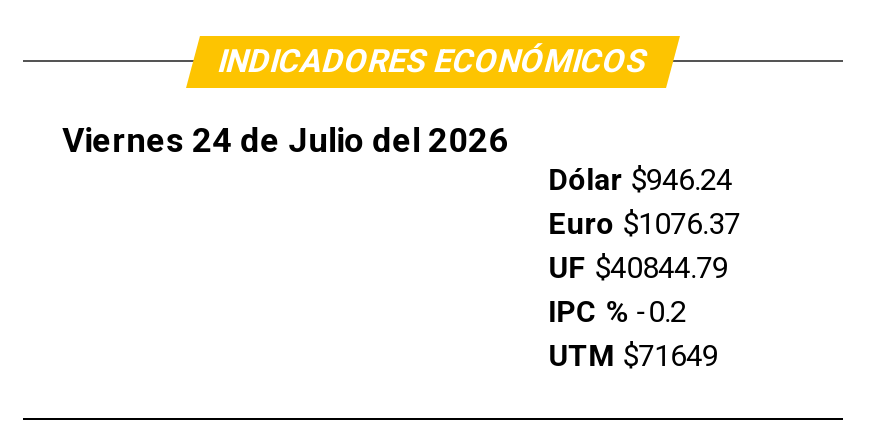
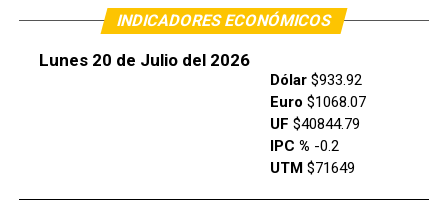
- Viernes 24 de Julio del 2026
+ Lunes 20 de Julio del 2026

- Dólar $946.24
+ Dólar $933.92

- Euro $1076.37
+ Euro $1068.07
